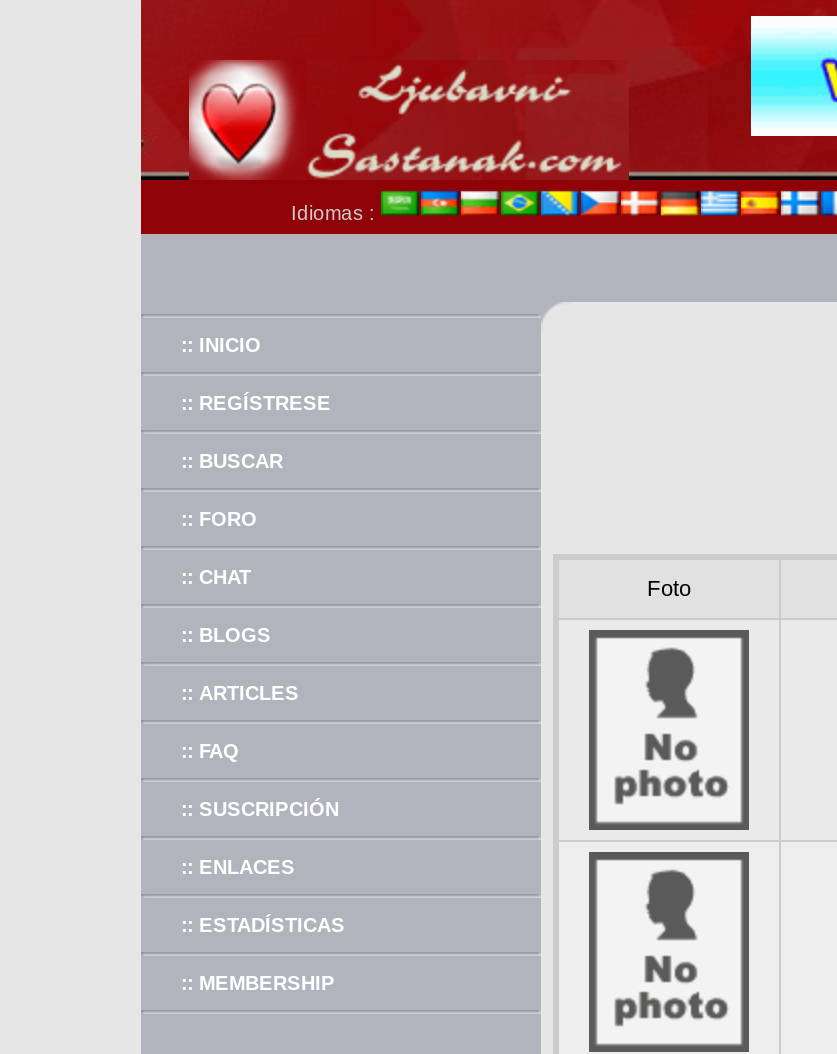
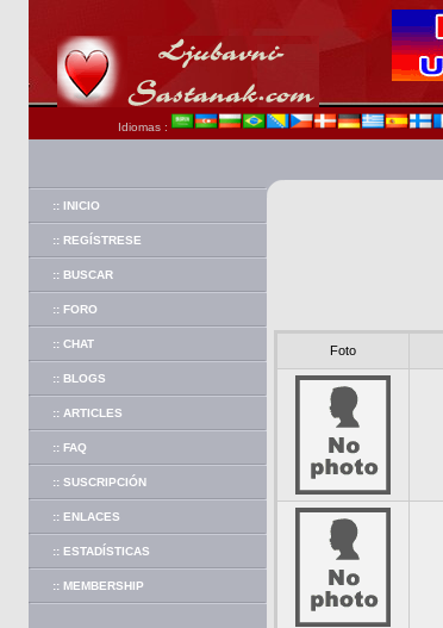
- [image]
+ [image]
